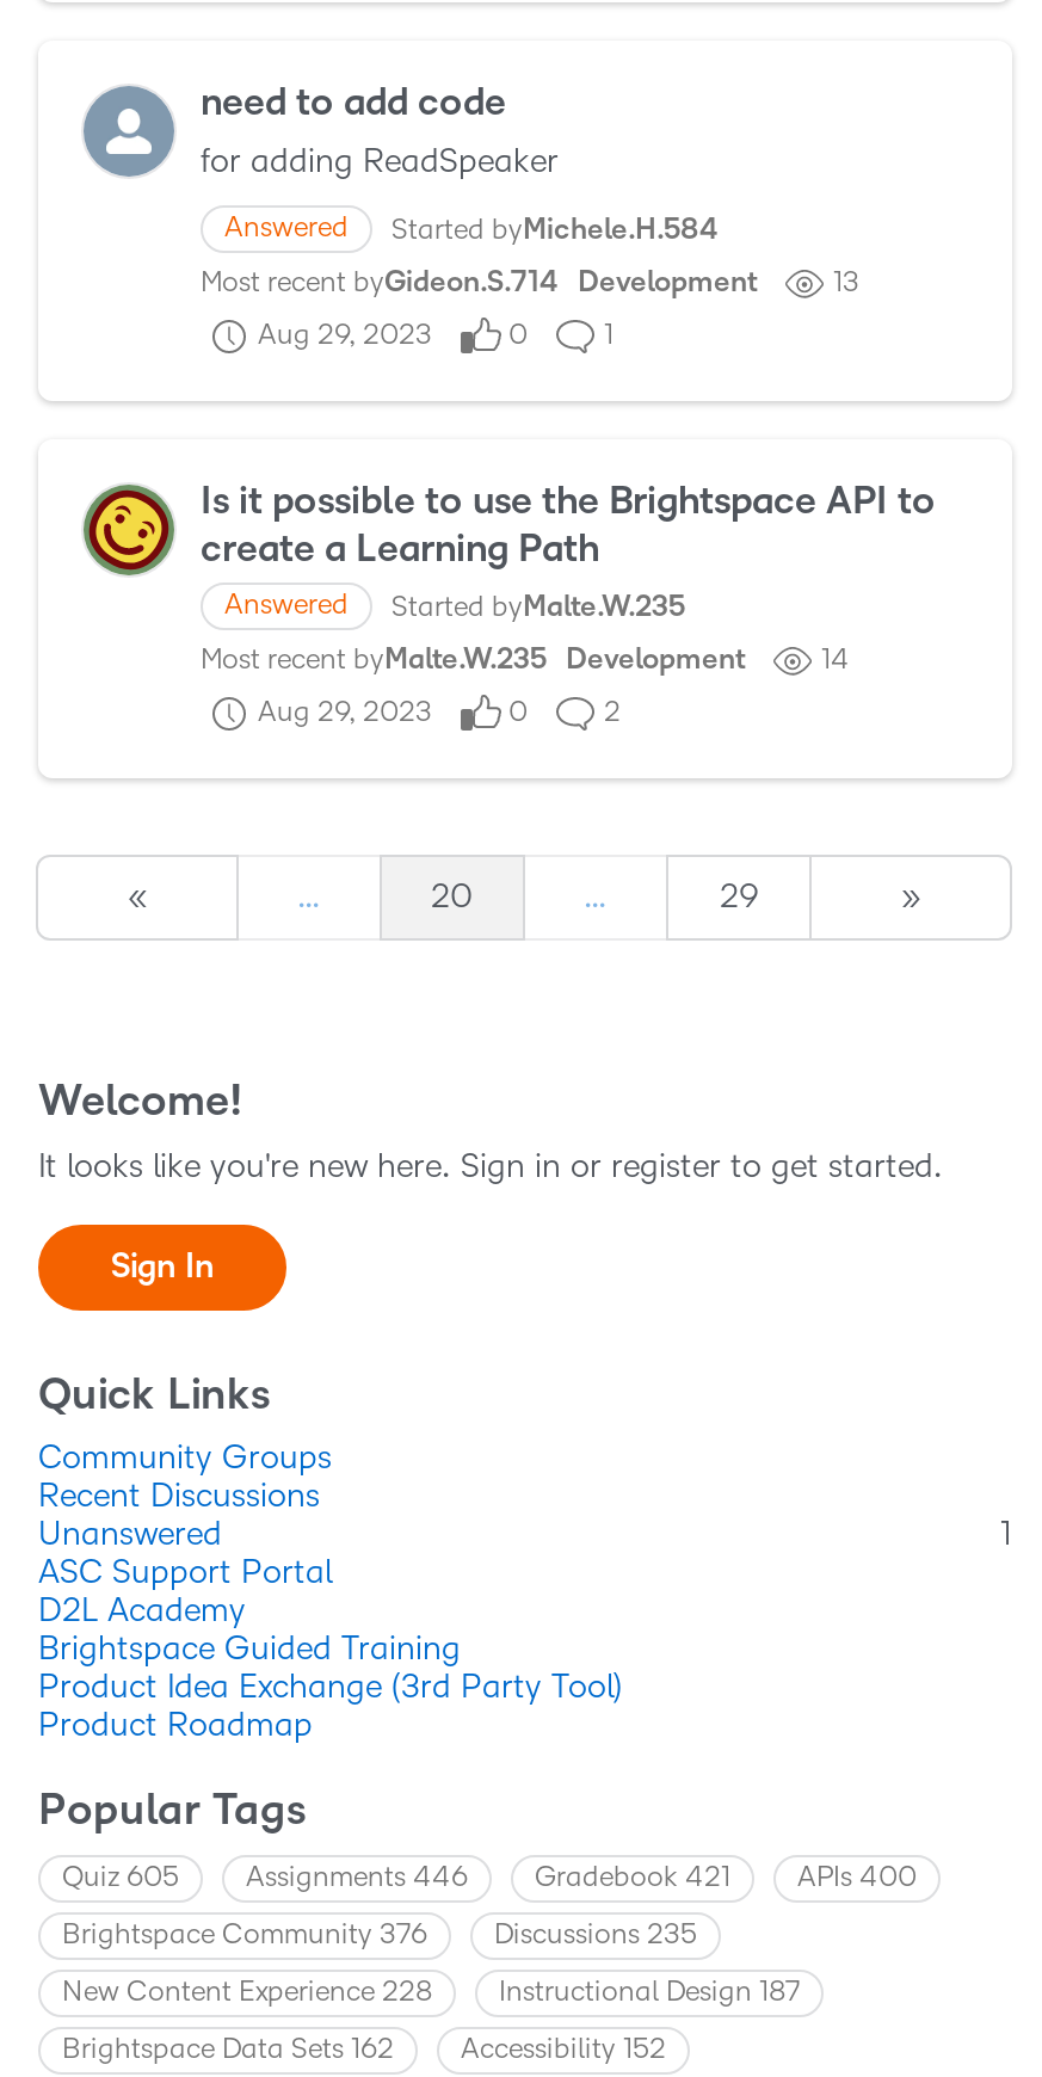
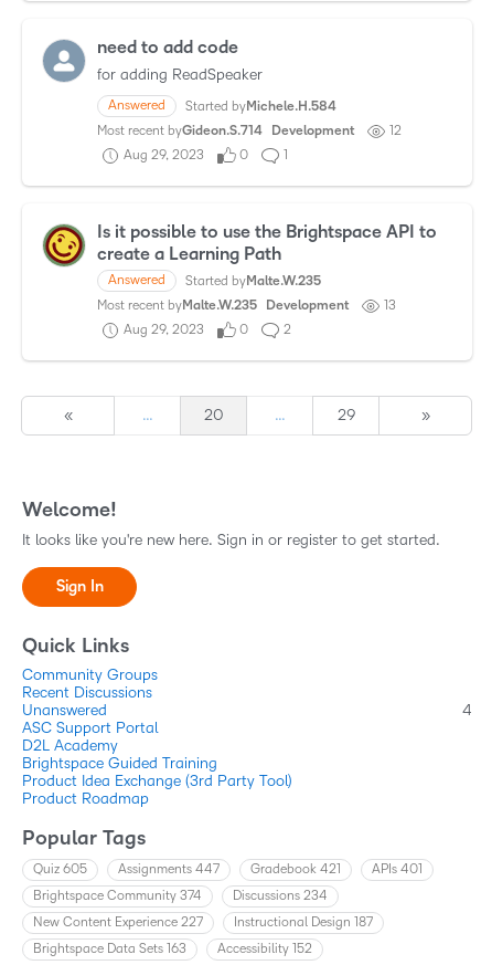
- 13
+ 12

- 14
+ 13

- 1
+ 4

- Assignments 446
+ Assignments 447

- APIs 400
+ APIs 401

- Brightspace Community 376
+ Brightspace Community 374

- Discussions 235
+ Discussions 234

- New Content Experience 228
+ New Content Experience 227

- Brightspace Data Sets 162
+ Brightspace Data Sets 163
